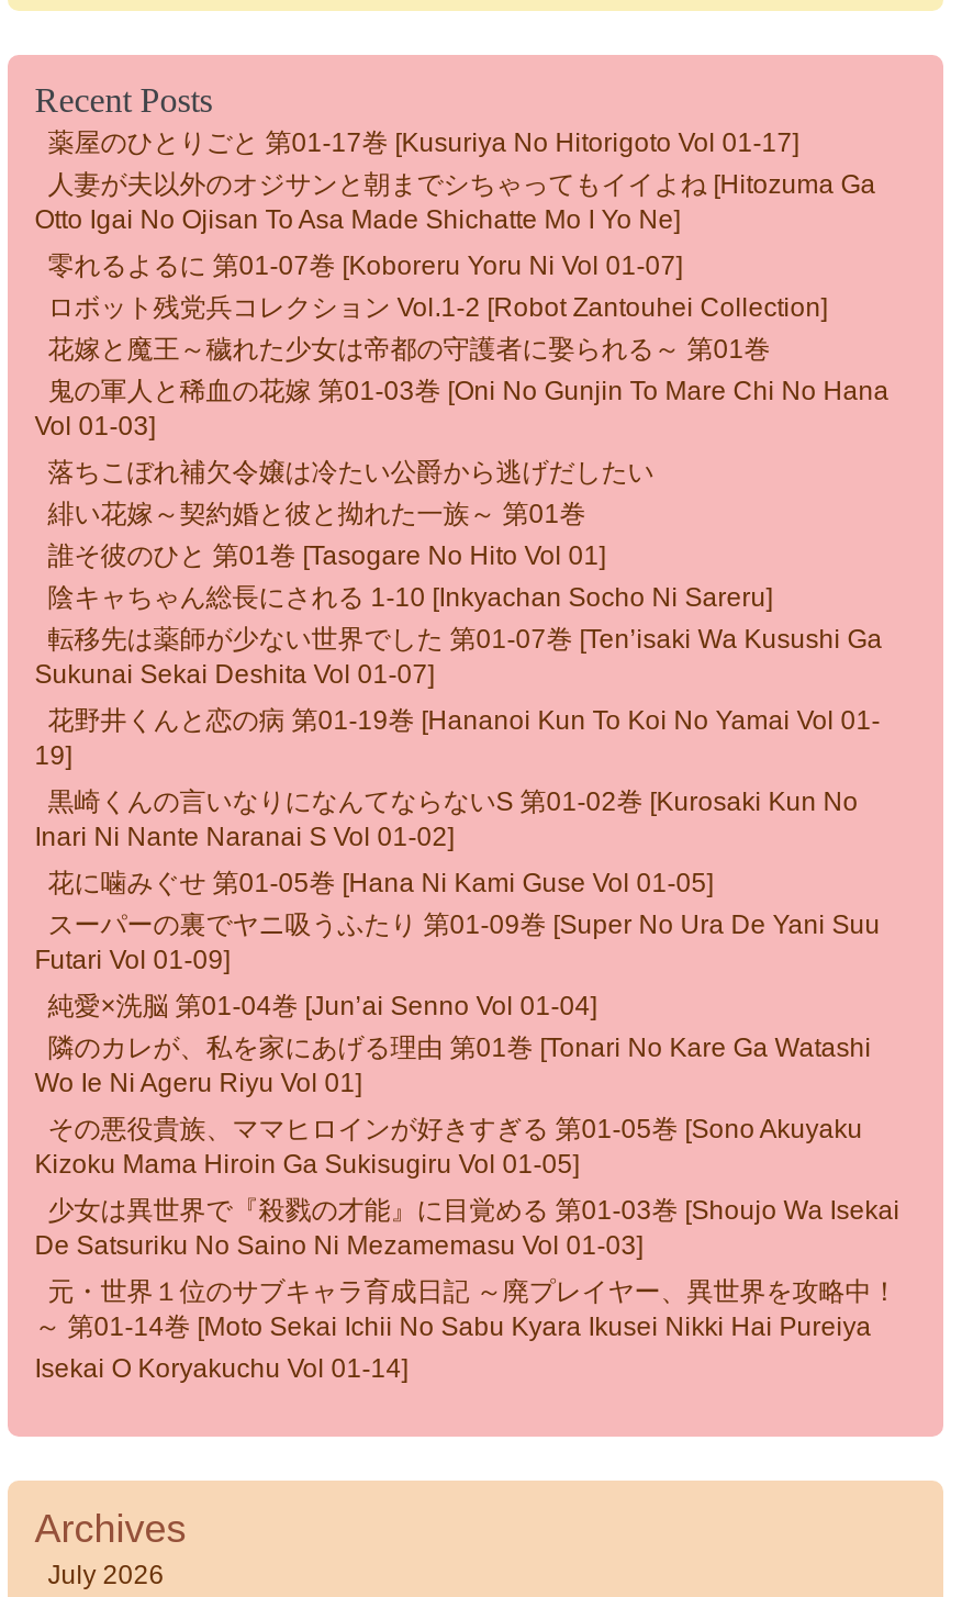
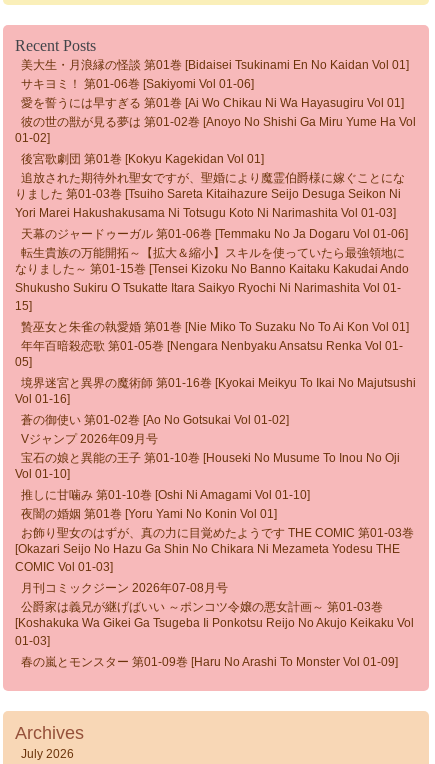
- 薬屋のひとりごと 第01-17巻 [Kusuriya No Hitorigoto Vol 01-17]
- 人妻が夫以外のオジサンと朝までシちゃってもイイよね [Hitozuma Ga
- Otto Igai No Ojisan To Asa Made Shichatte Mo I Yo Ne]
- 零れるよるに 第01-07巻 [Koboreru Yoru Ni Vol 01-07]
- ロボット残党兵コレクション Vol.1-2 [Robot Zantouhei Collection]
- 花嫁と魔王～穢れた少女は帝都の守護者に娶られる～ 第01巻
- 鬼の軍人と稀血の花嫁 第01-03巻 [Oni No Gunjin To Mare Chi No Hana
- Vol 01-03]
- 落ちこぼれ補欠令嬢は冷たい公爵から逃げだしたい
- 緋い花嫁～契約婚と彼と拗れた一族～ 第01巻
- 誰そ彼のひと 第01巻 [Tasogare No Hito Vol 01]
- 陰キャちゃん総長にされる 1-10 [Inkyachan Socho Ni Sareru]
- 転移先は薬師が少ない世界でした 第01-07巻 [Ten’isaki Wa Kusushi Ga
- Sukunai Sekai Deshita Vol 01-07]
- 花野井くんと恋の病 第01-19巻 [Hananoi Kun To Koi No Yamai Vol 01-
- 19]
- 黒崎くんの言いなりになんてならないS 第01-02巻 [Kurosaki Kun No
- Inari Ni Nante Naranai S Vol 01-02]
- 花に噛みぐせ 第01-05巻 [Hana Ni Kami Guse Vol 01-05]
- スーパーの裏でヤニ吸うふたり 第01-09巻 [Super No Ura De Yani Suu
- Futari Vol 01-09]
- 純愛×洗脳 第01-04巻 [jun’ai Senno Vol 01-04]
- 隣のカレが、私を家にあげる理由 第01巻 [Tonari No Kare Ga Watashi
- Wo Ie Ni Ageru Riyu Vol 01]
- その悪役貴族、ママヒロインが好きすぎる 第01-05巻 [Sono Akuyaku
- Kizoku Mama Hiroin Ga Sukisugiru Vol 01-05]
- 少女は異世界で『殺戮の才能』に目覚める 第01-03巻 [Shoujo Wa Isekai
- De Satsuriku No Saino Ni Mezamemasu Vol 01-03]
- 元・世界１位のサブキャラ育成日記 ～廃プレイヤー、異世界を攻略中！
- ～ 第01-14巻 [Moto Sekai Ichii No Sabu Kyara Ikusei Nikki Hai Pureiya
- Isekai O Koryakuchu Vol 01-14]
+ 美大生・月浪縁の怪談 第01巻 [Bidaisei Tsukinami En No Kaidan Vol 01]
+ サキヨミ！ 第01-06巻 [Sakiyomi Vol 01-06]
+ 愛を誓うには早すぎる 第01巻 [Ai Wo Chikau Ni Wa Hayasugiru Vol 01]
+ 彼の世の獣が見る夢は 第01-02巻 [Anoyo No Shishi Ga Miru Yume Ha Vol
+ 01-02]
+ 後宮歌劇団 第01巻 [Kokyu Kagekidan Vol 01]
+ 追放された期待外れ聖女ですが、聖婚により魔霊伯爵様に嫁ぐことにな
+ りました 第01-03巻 [Tsuiho Sareta Kitaihazure Seijo Desuga Seikon Ni
+ Yori Marei Hakushakusama Ni Totsugu Koto Ni Narimashita Vol 01-03]
+ 天幕のジャードゥーガル 第01-06巻 [Temmaku No Ja Dogaru Vol 01-06]
+ 転生貴族の万能開拓～【拡大＆縮小】スキルを使っていたら最強領地に
+ なりました～ 第01-15巻 [Tensei Kizoku No Banno Kaitaku Kakudai Ando
+ Shukusho Sukiru O Tsukatte Itara Saikyo Ryochi Ni Narimashita Vol 01-
+ 15]
+ 贄巫女と朱雀の執愛婚 第01巻 [Nie Miko To Suzaku No To Ai Kon Vol 01]
+ 年年百暗殺恋歌 第01-05巻 [Nengara Nenbyaku Ansatsu Renka Vol 01-
+ 05]
+ 境界迷宮と異界の魔術師 第01-16巻 [Kyokai Meikyu To Ikai No Majutsushi
+ Vol 01-16]
+ 蒼の御使い 第01-02巻 [Ao No Gotsukai Vol 01-02]
+ Vジャンプ 2026年09月号
+ 宝石の娘と異能の王子 第01-10巻 [Houseki No Musume To Inou No Oji
+ Vol 01-10]
+ 推しに甘噛み 第01-10巻 [Oshi Ni Amagami Vol 01-10]
+ 夜闇の婚姻 第01巻 [Yoru Yami No Konin Vol 01]
+ お飾り聖女のはずが、真の力に目覚めたようです THE COMIC 第01-03巻
+ [Okazari Seijo No Hazu Ga Shin No Chikara Ni Mezameta Yodesu THE
+ COMIC Vol 01-03]
+ 月刊コミックジーン 2026年07-08月号
+ 公爵家は義兄が継げばいい ～ポンコツ令嬢の悪女計画～ 第01-03巻
+ [Koshakuka Wa Gikei Ga Tsugeba Ii Ponkotsu Reijo No Akujo Keikaku Vol
+ 01-03]
+ 春の嵐とモンスター 第01-09巻 [Haru No Arashi To Monster Vol 01-09]
